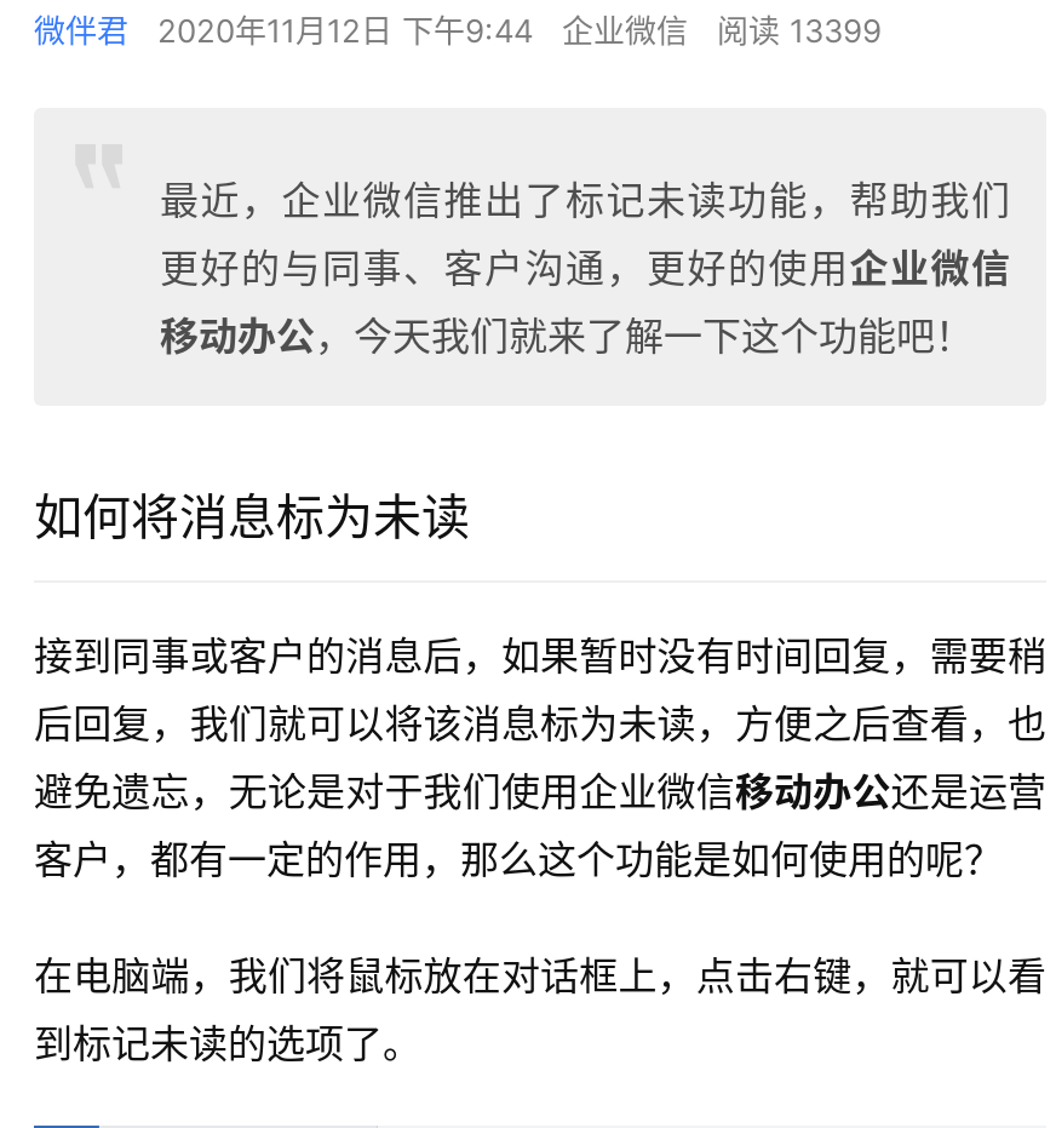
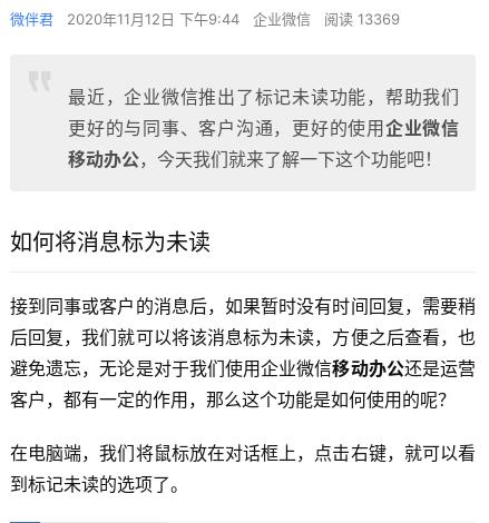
- 微伴君 2020年11月12日 下午9:44 企业微信 阅读 13399
+ 微伴君 2020年11月12日 下午9:44 企业微信 阅读 13369
